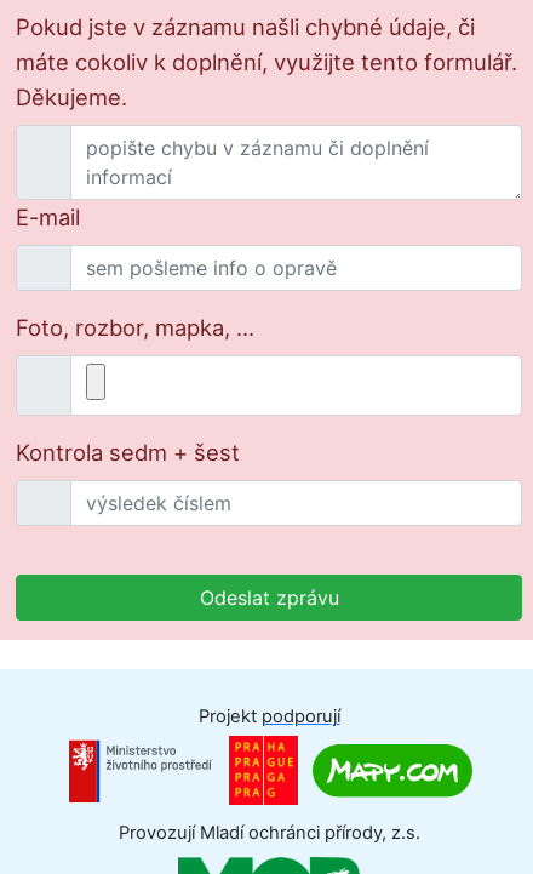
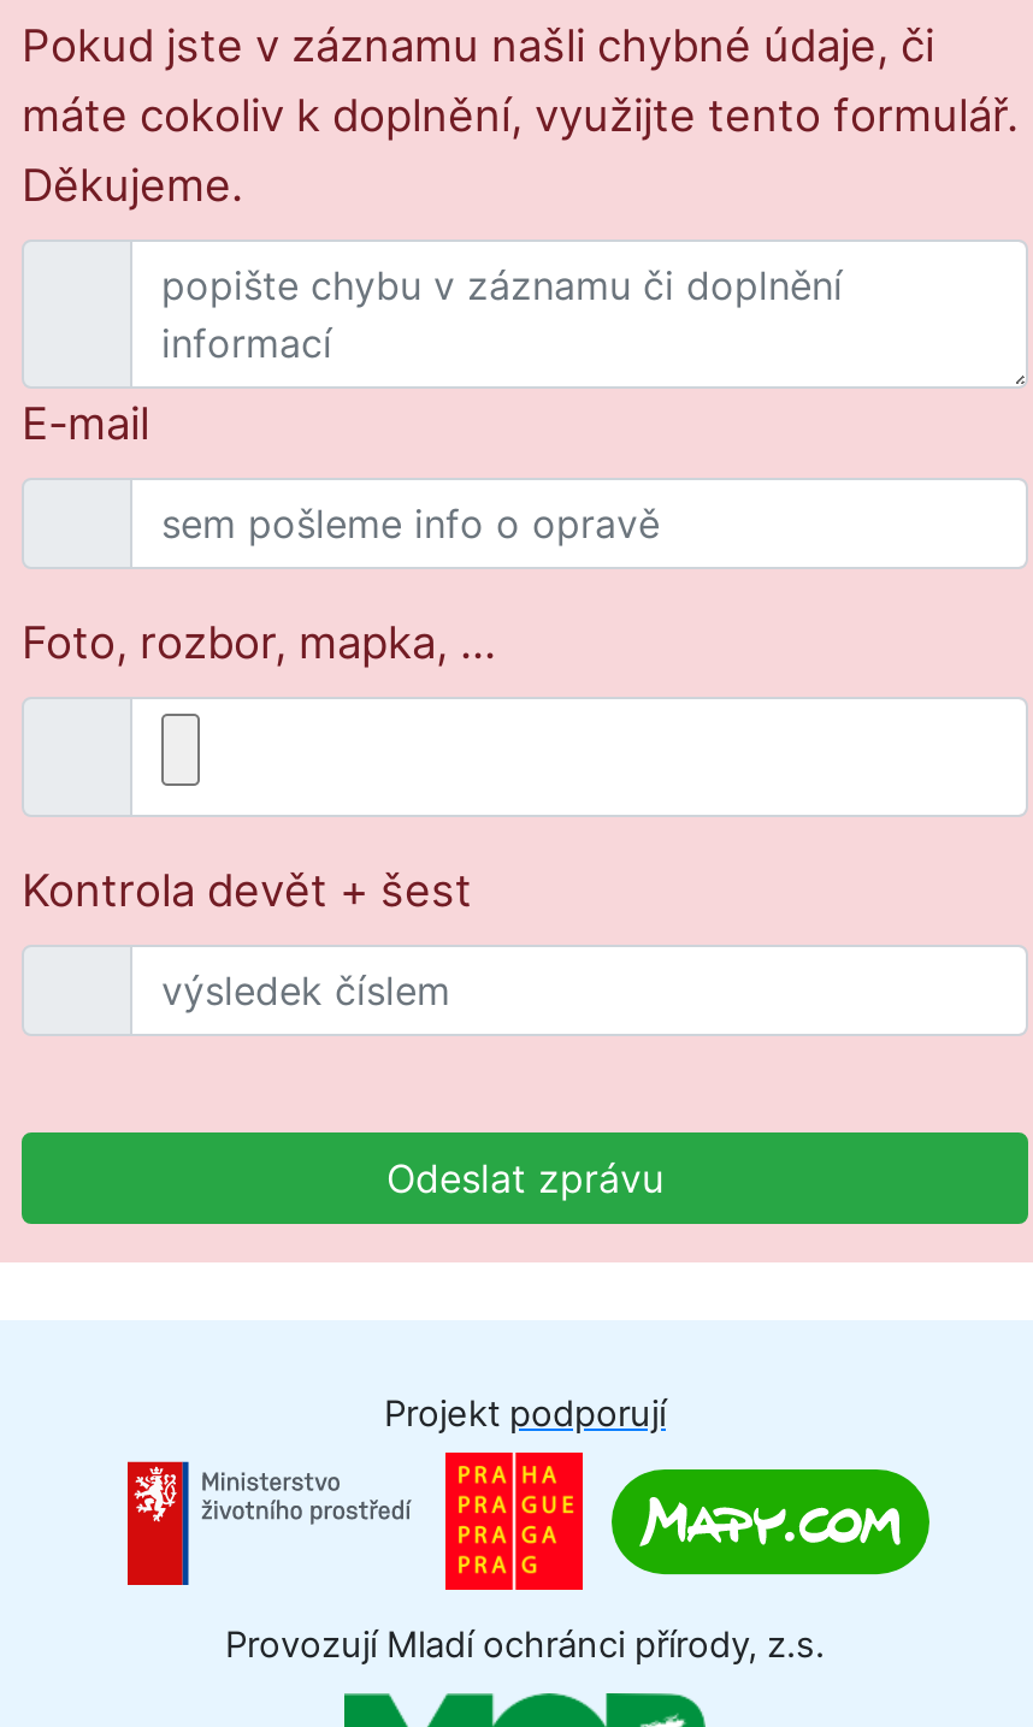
- Kontrola sedm + šest
+ Kontrola devět + šest
